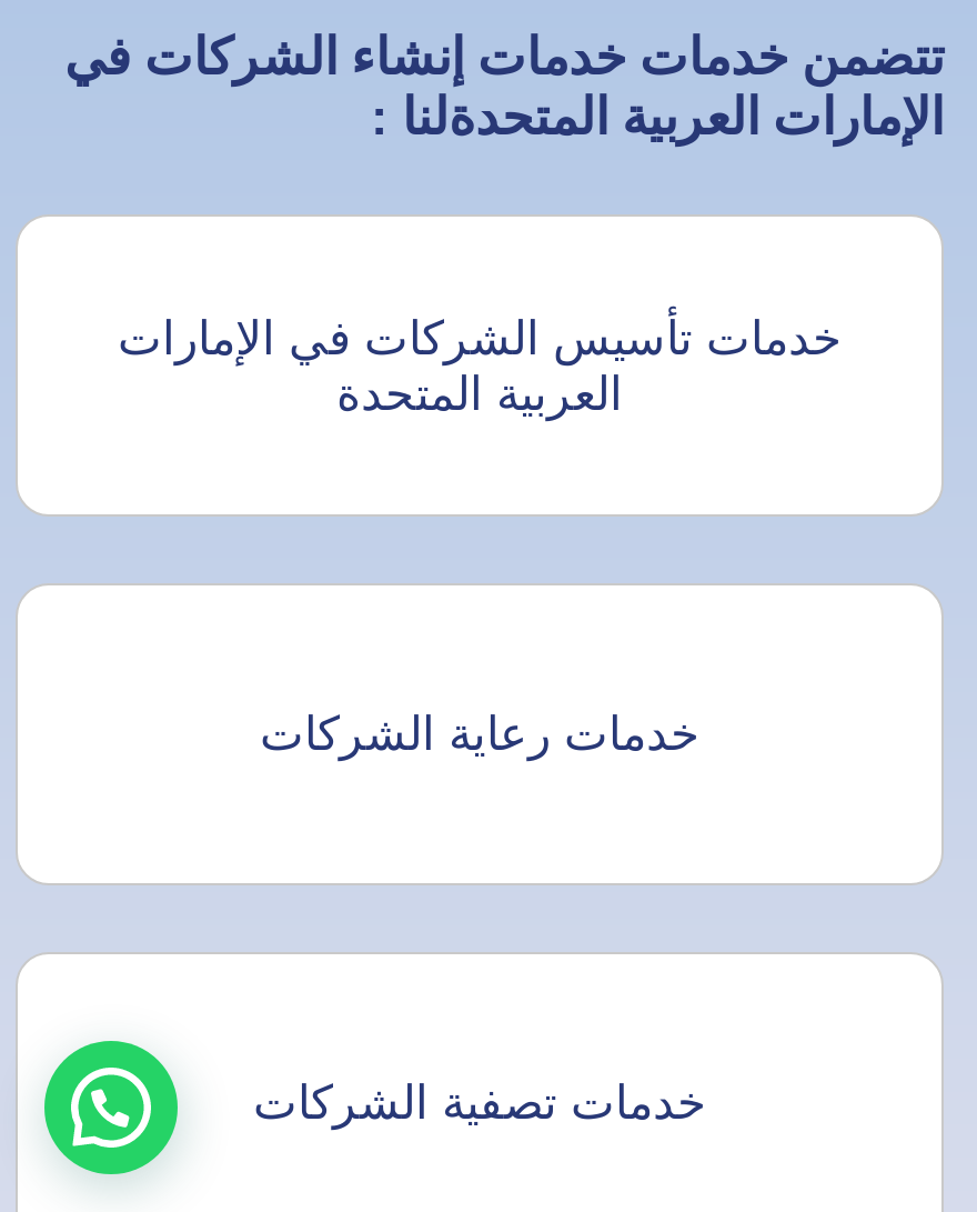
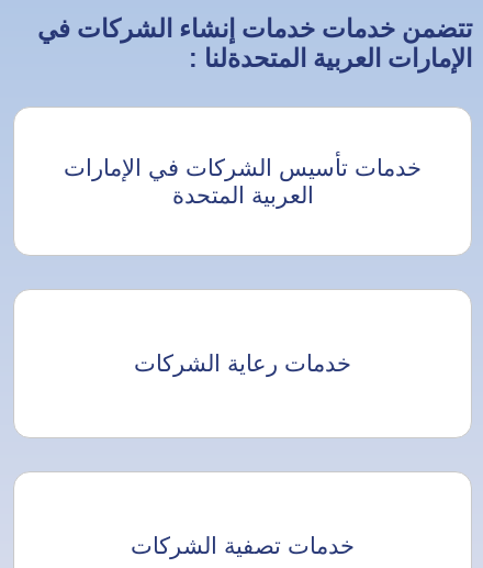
- [image]
